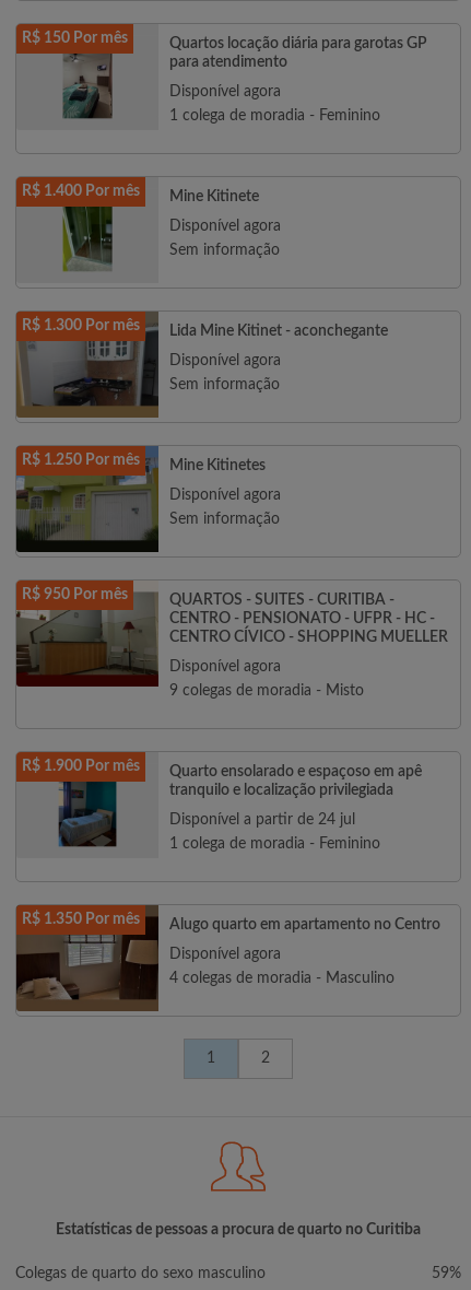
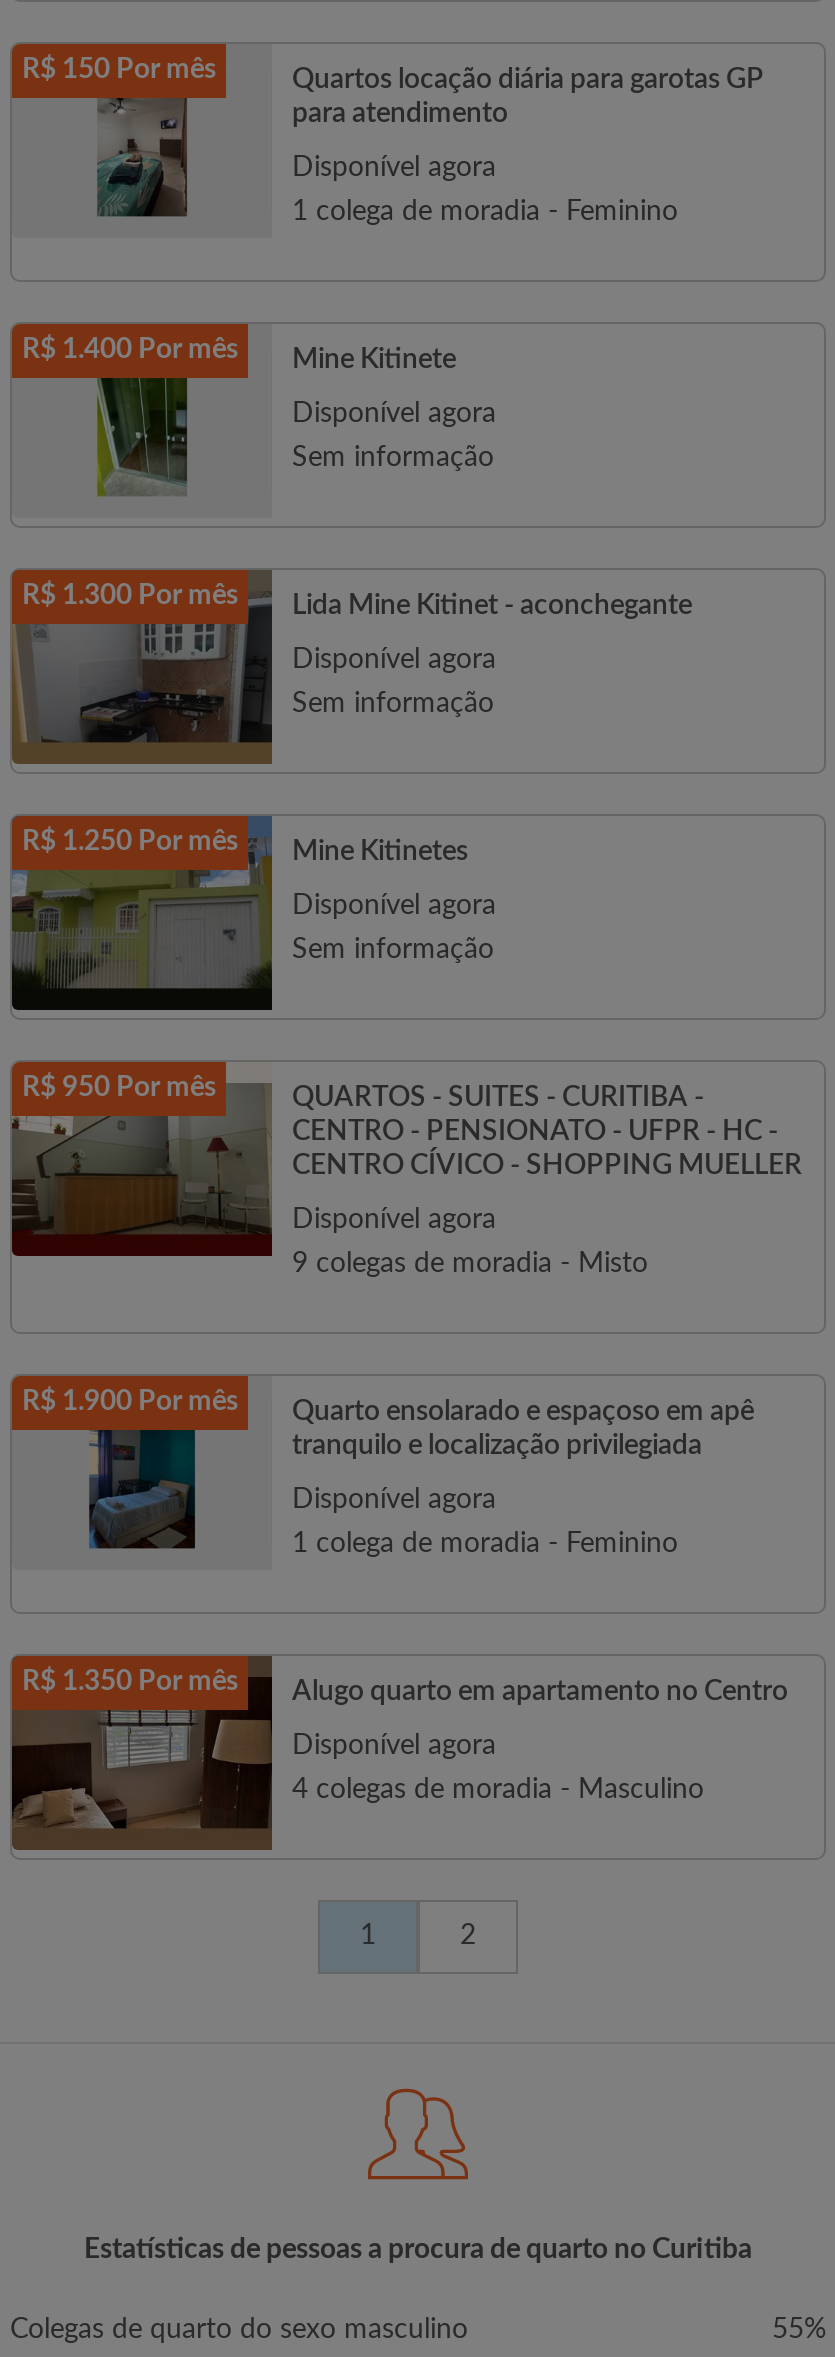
- Disponível a partir de 24 jul
+ Disponível agora

- 59%
+ 55%
